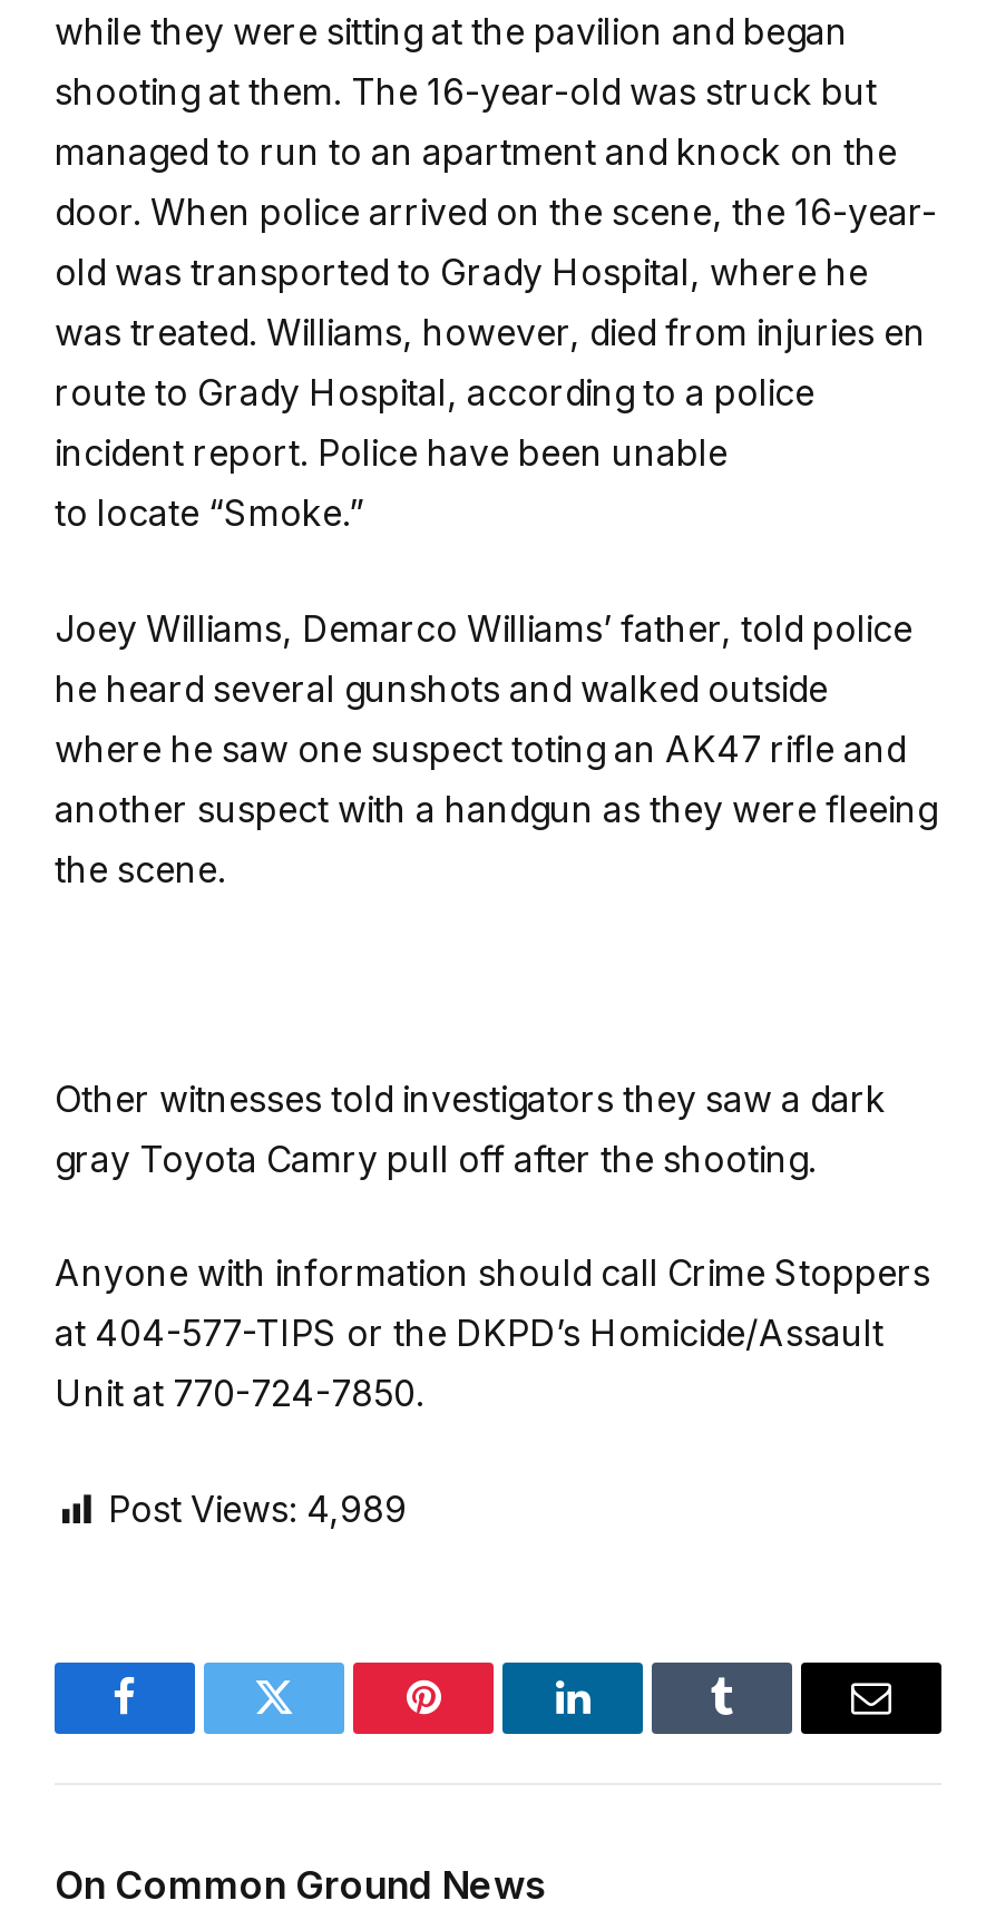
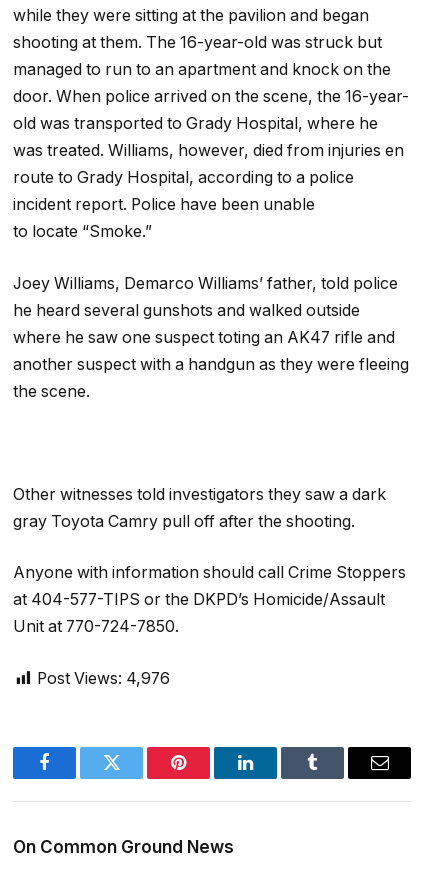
- Post Views: 4,989
+ Post Views: 4,976
